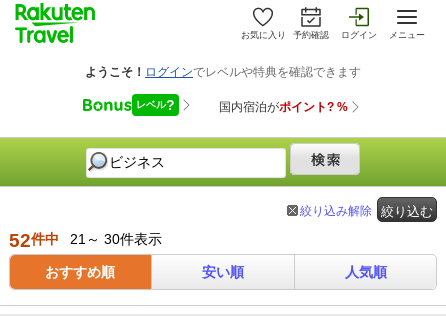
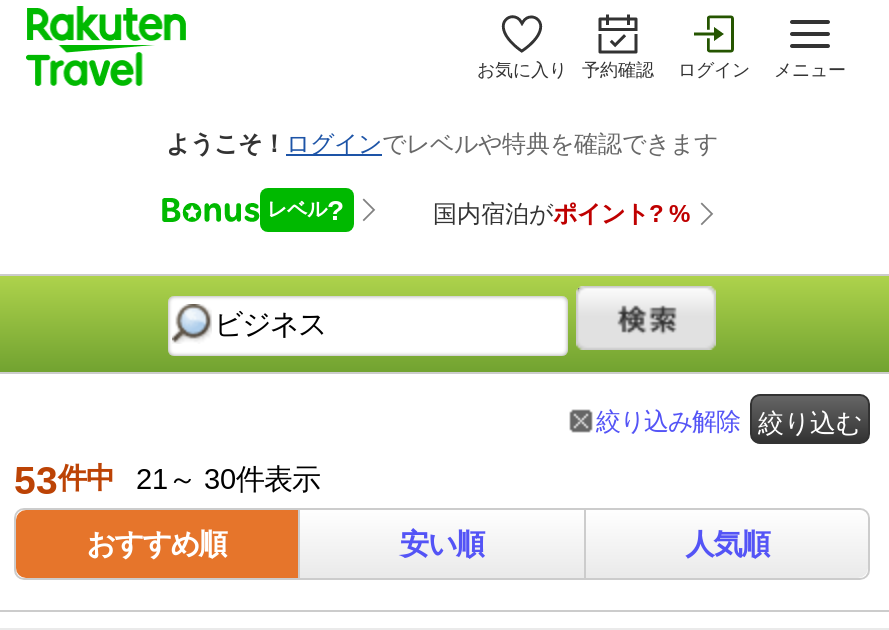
- 52件中 21～ 30件表示
+ 53件中 21～ 30件表示
